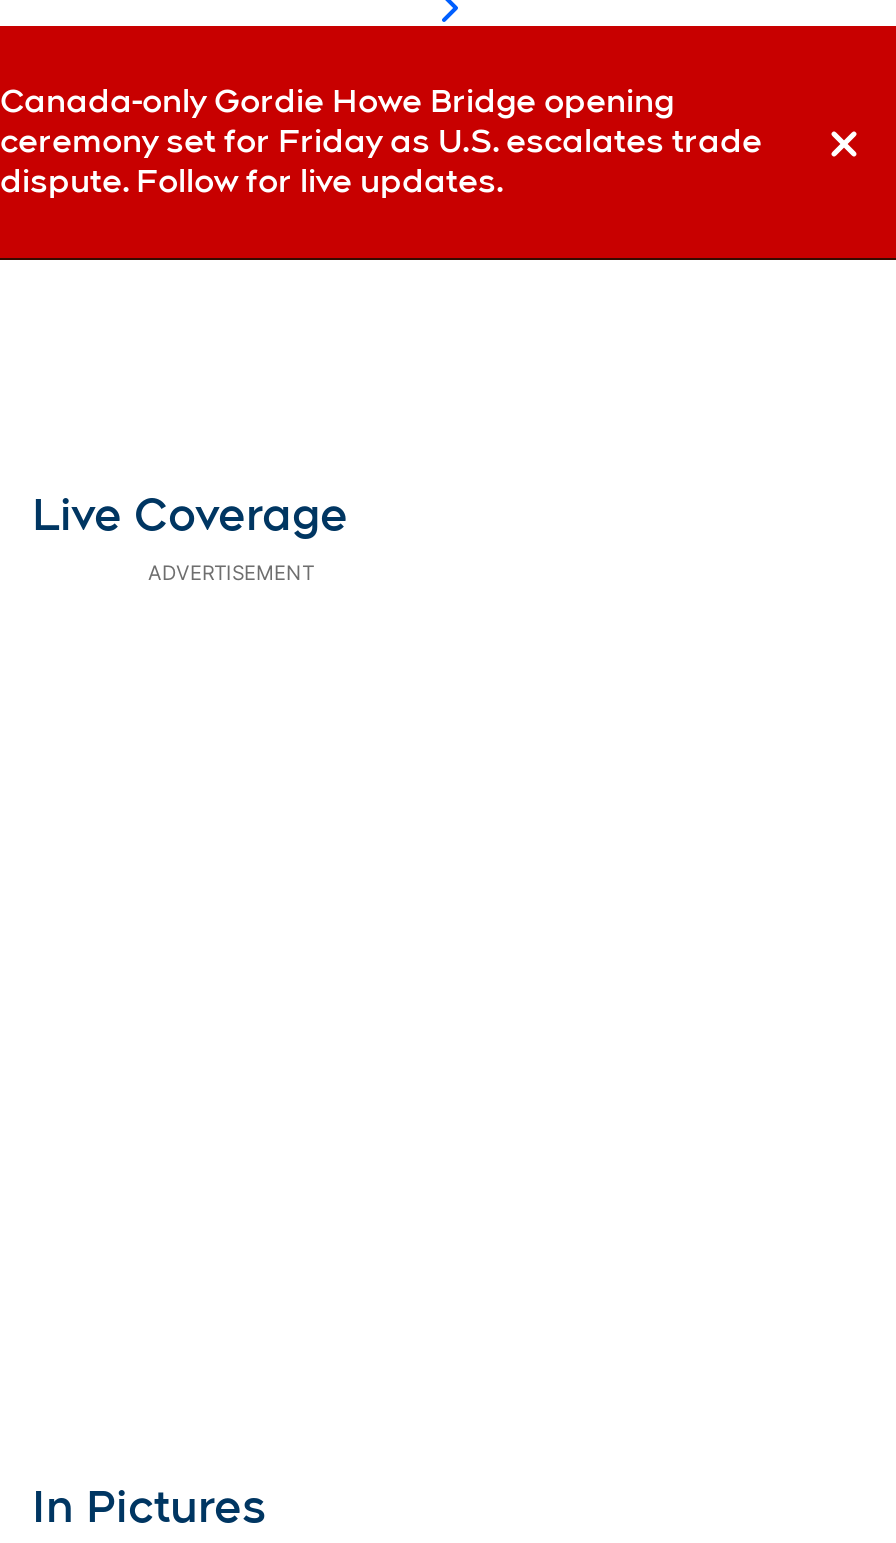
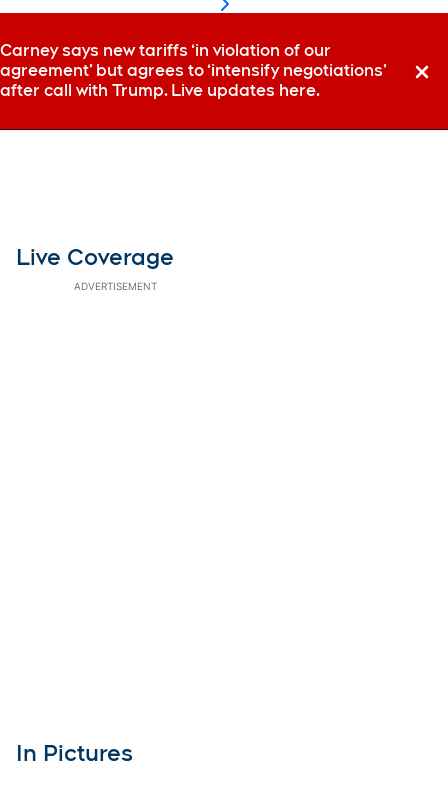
- Canada-only Gordie Howe Bridge opening
- ceremony set for Friday as U.S. escalates trade
- dispute. Follow for live updates.
+ Carney says new tariffs ‘in violation of our
+ agreement’ but agrees to ‘intensify negotiations’
+ after call with Trump. Live updates here.
